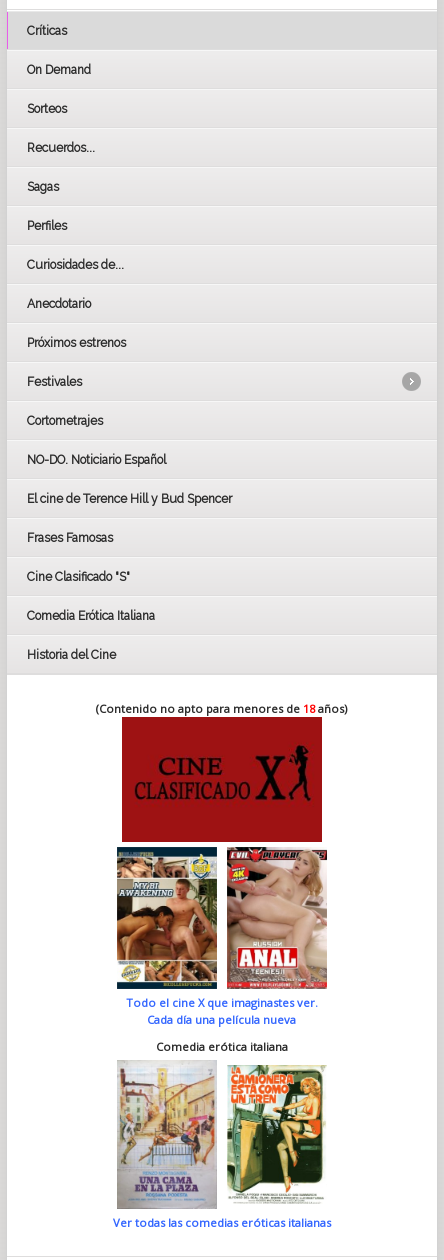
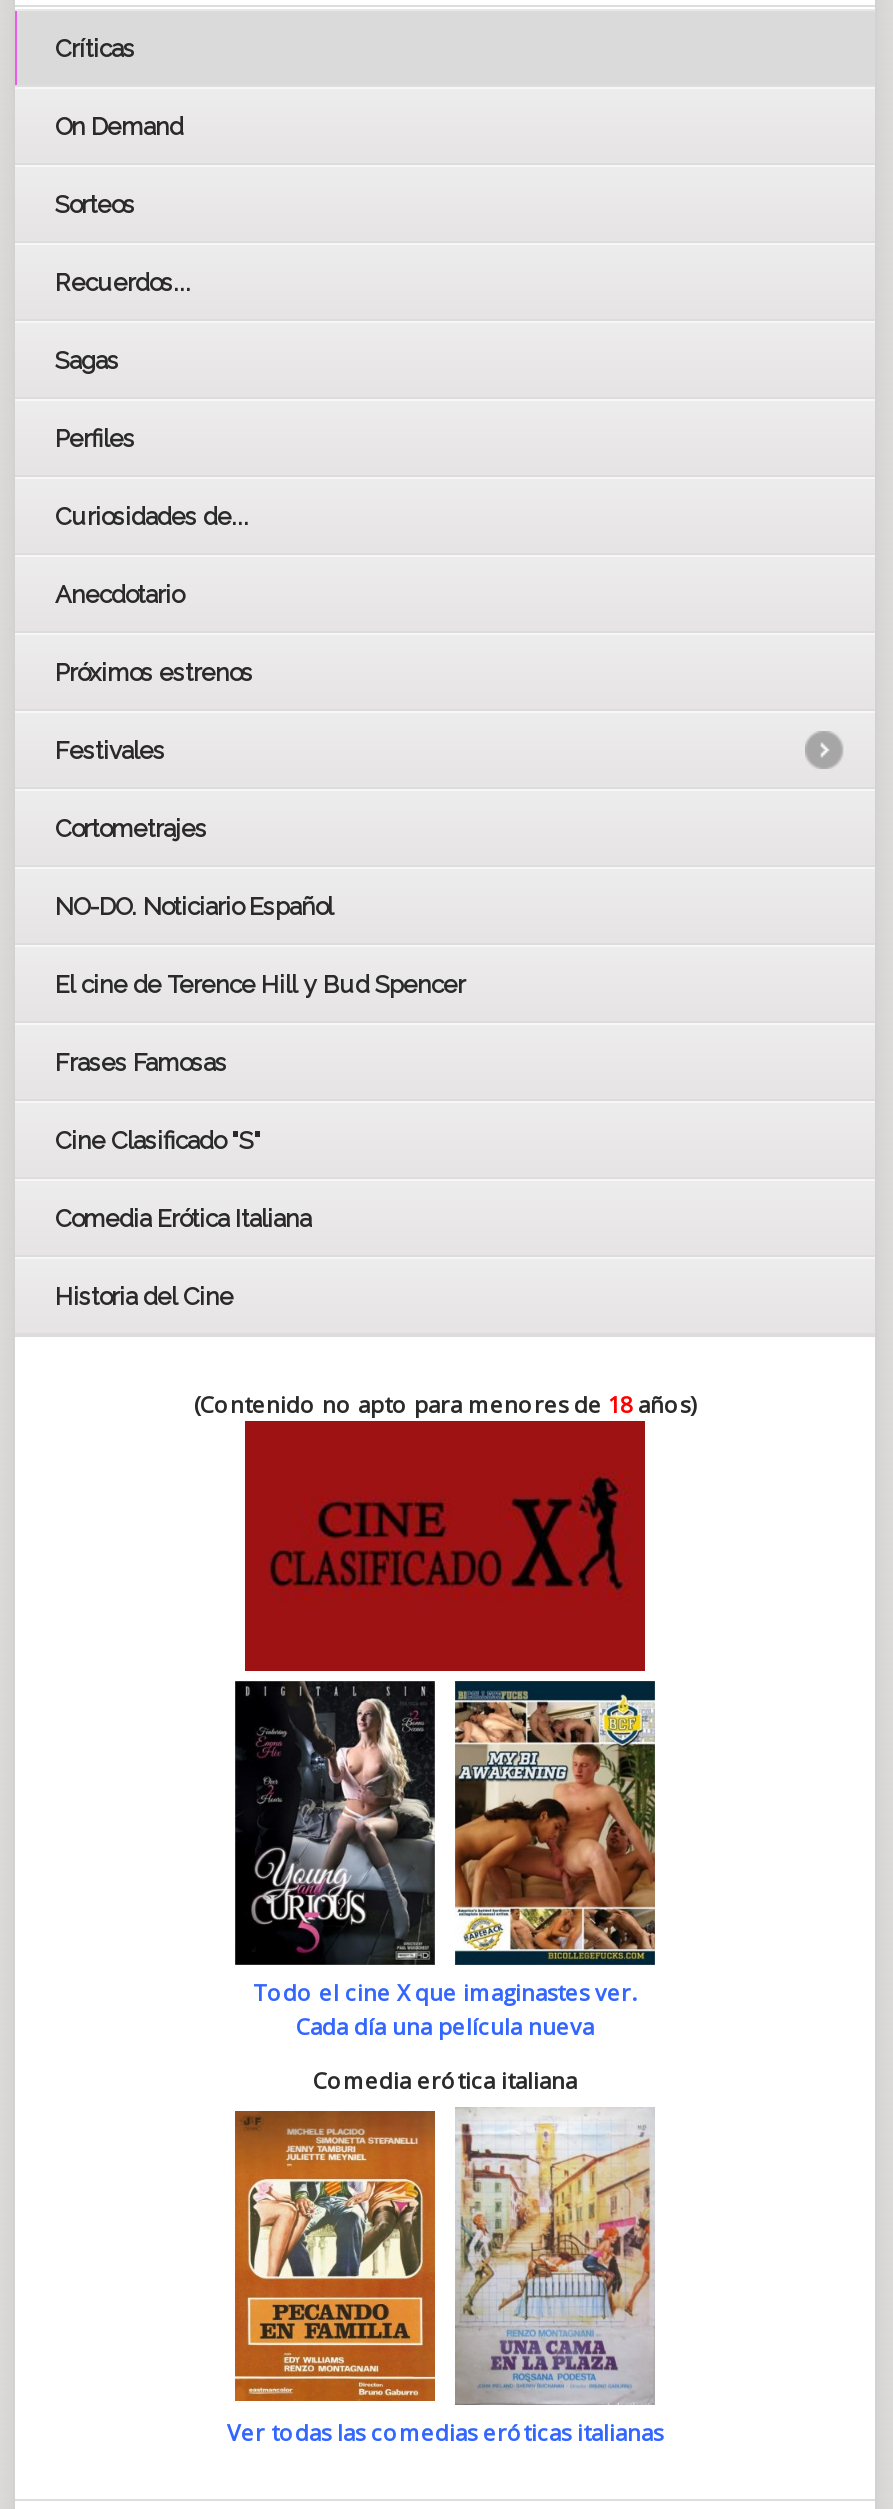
- [image]
+ [image]

- [image]
+ [image]

- [image]
+ [image]

- [image]
+ [image]
